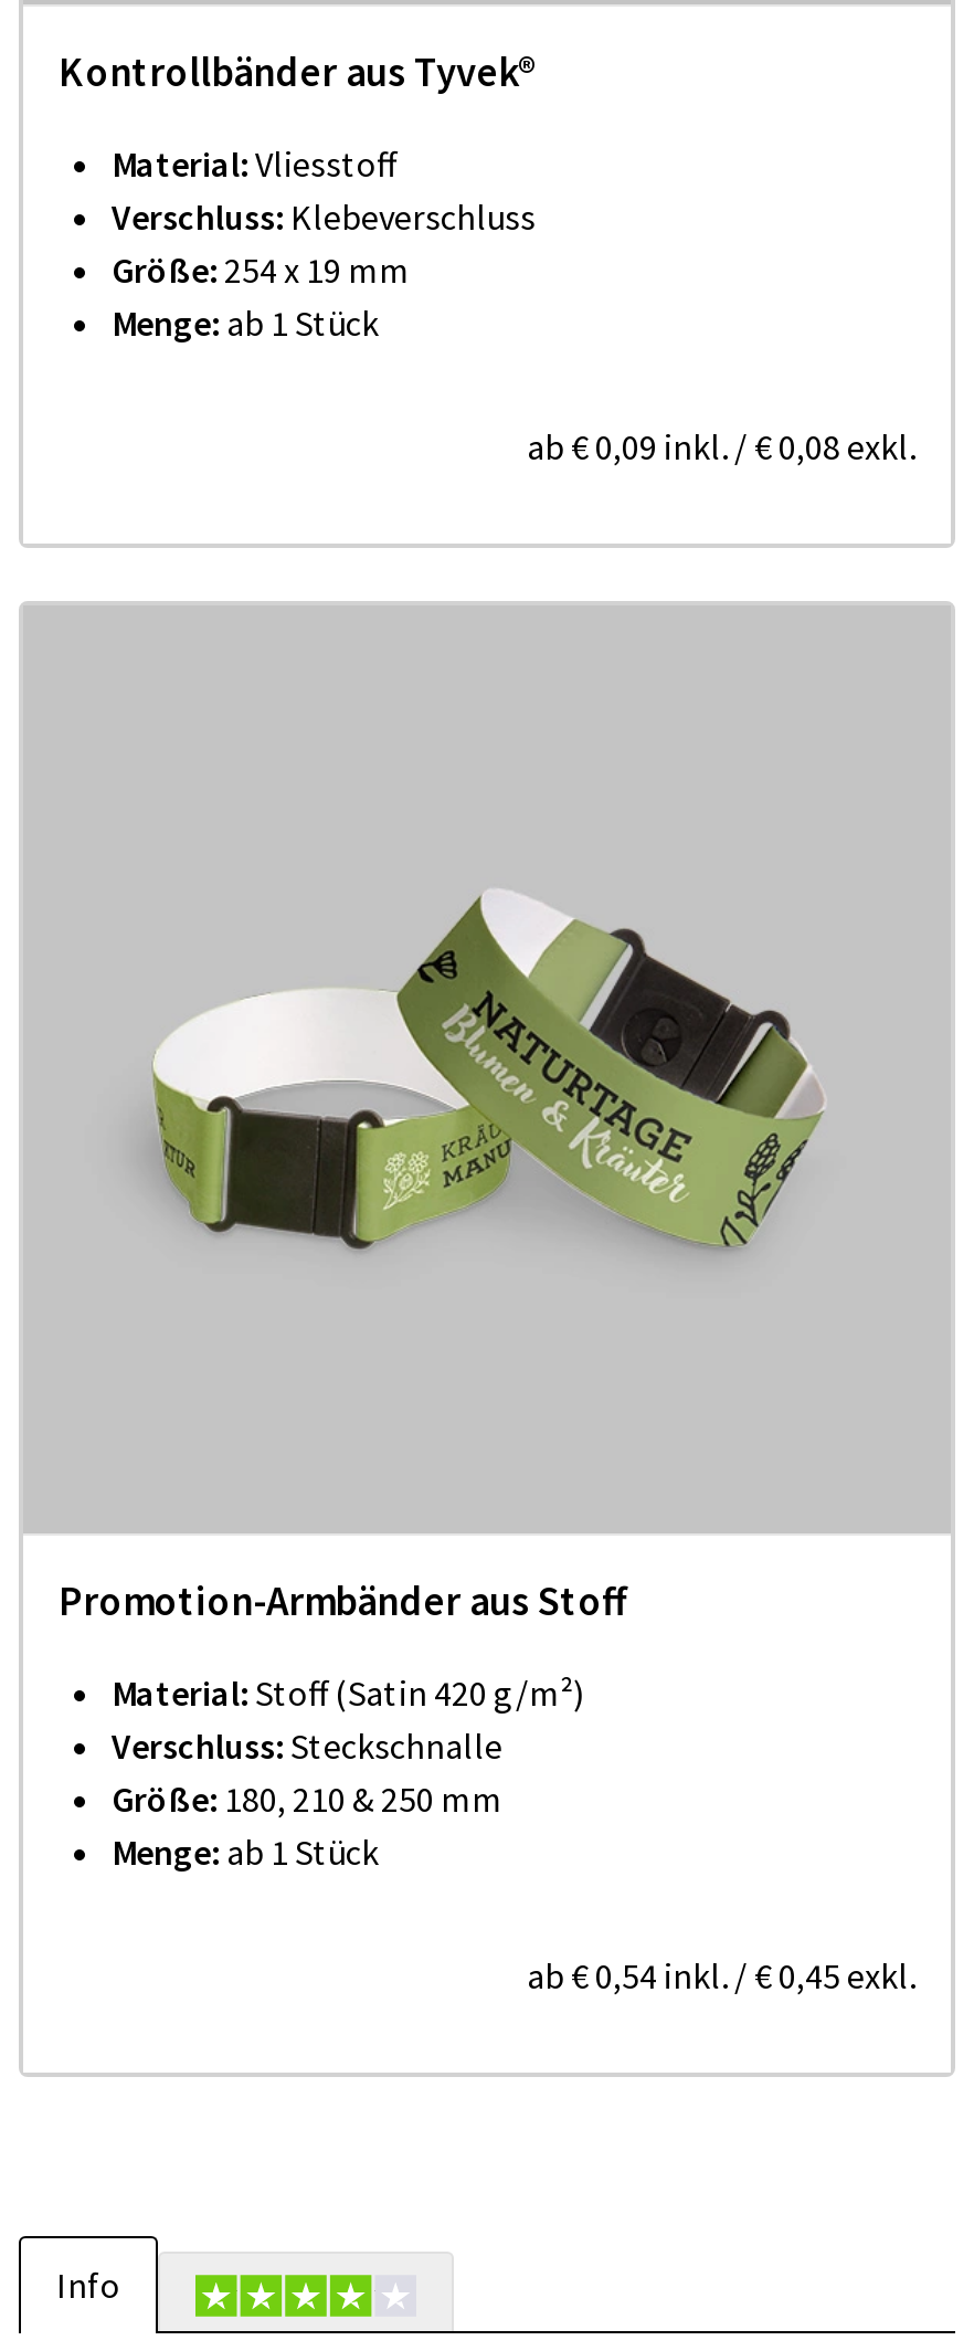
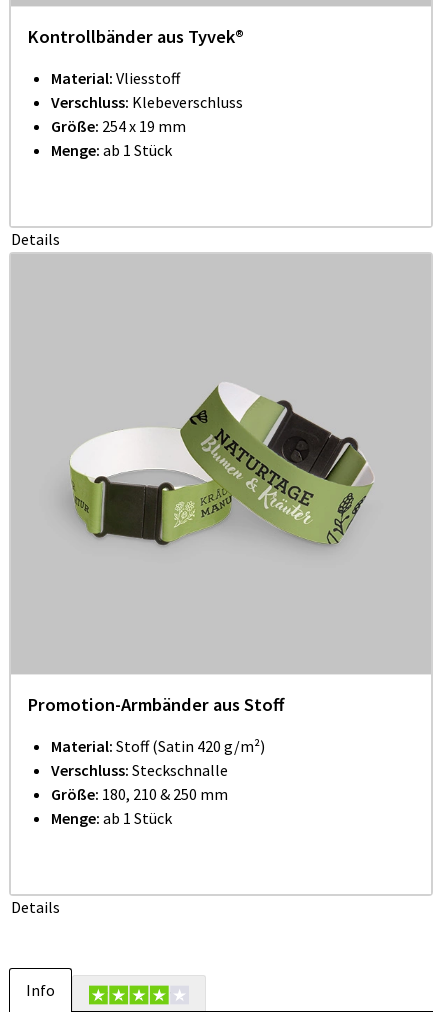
- ab € 0,09 inkl. / € 0,08 exkl.
+ Details

- ab € 0,54 inkl. / € 0,45 exkl.
+ Details
